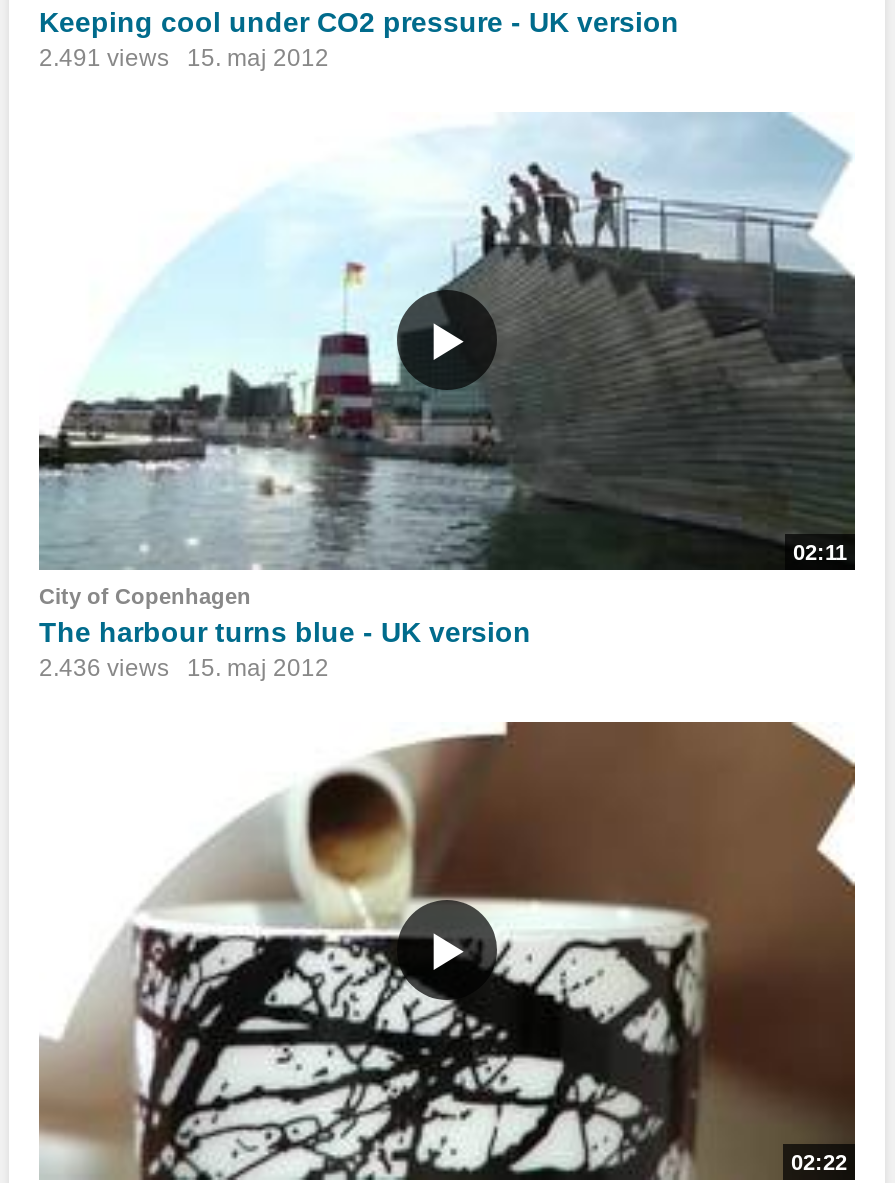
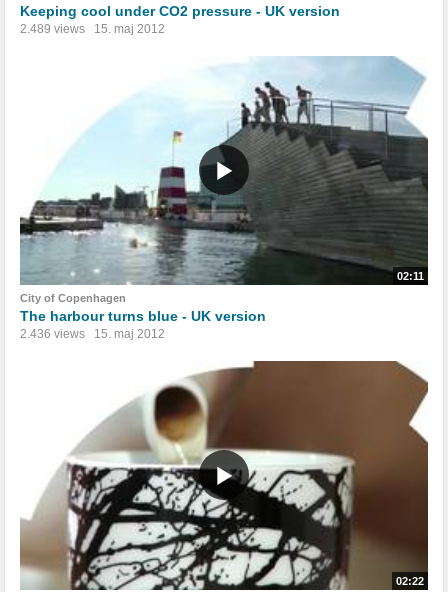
- 2.491 views 15. maj 2012
+ 2.489 views 15. maj 2012
